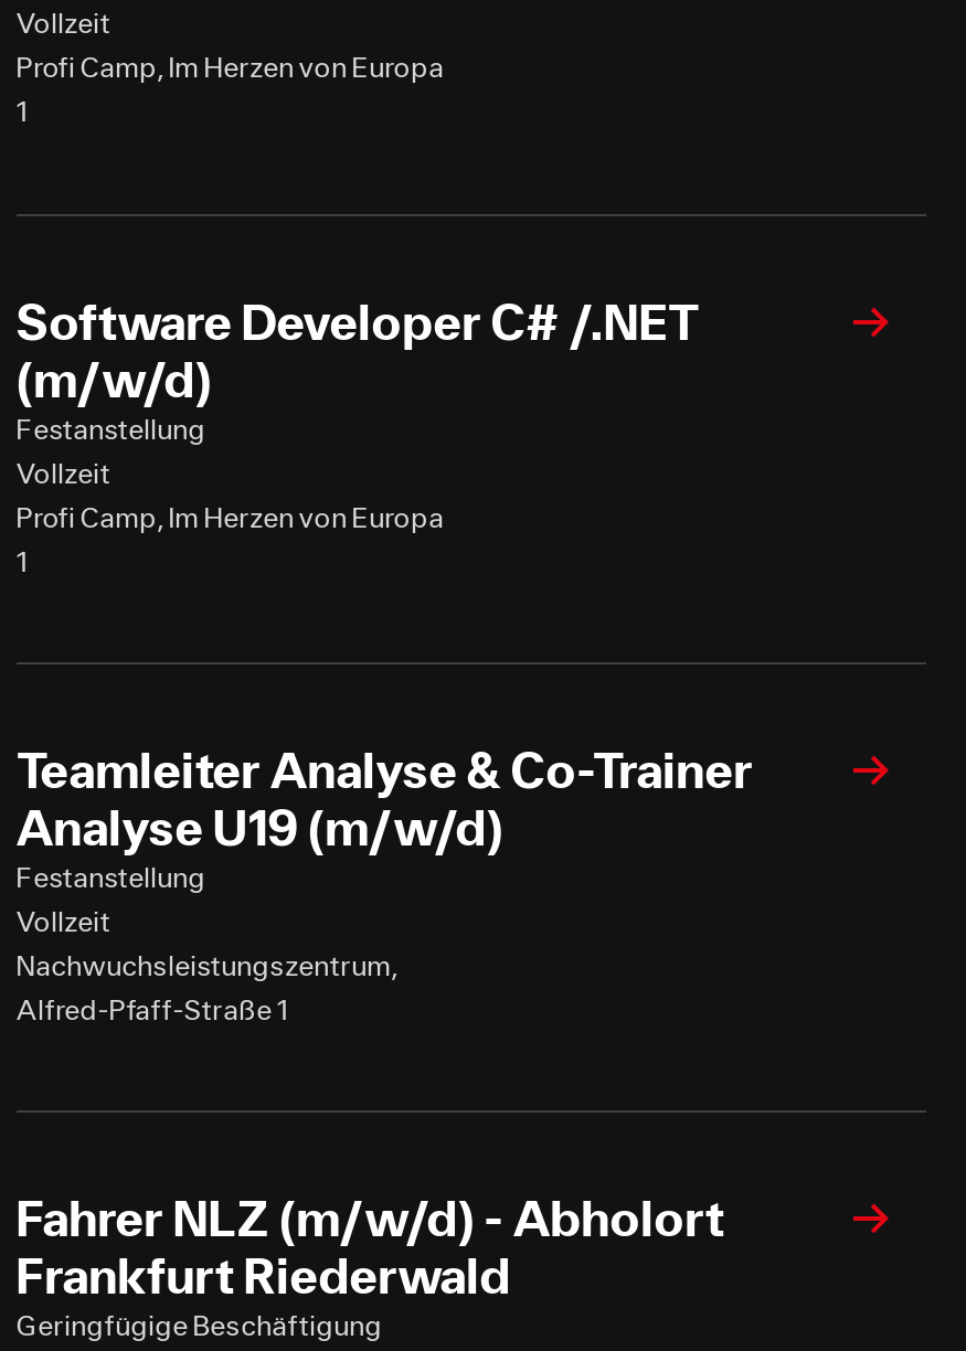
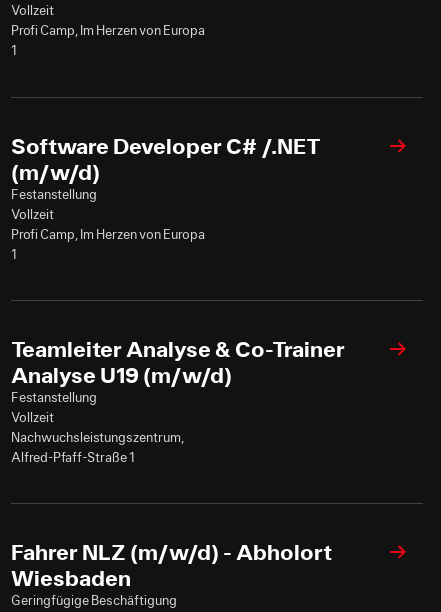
- Frankfurt Riederwald
+ Wiesbaden
